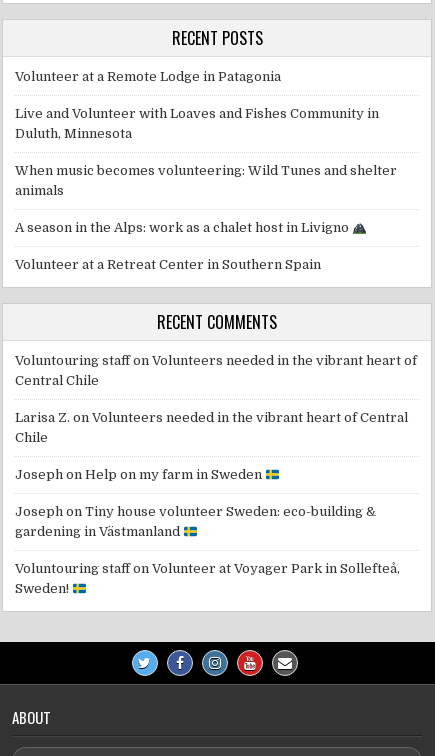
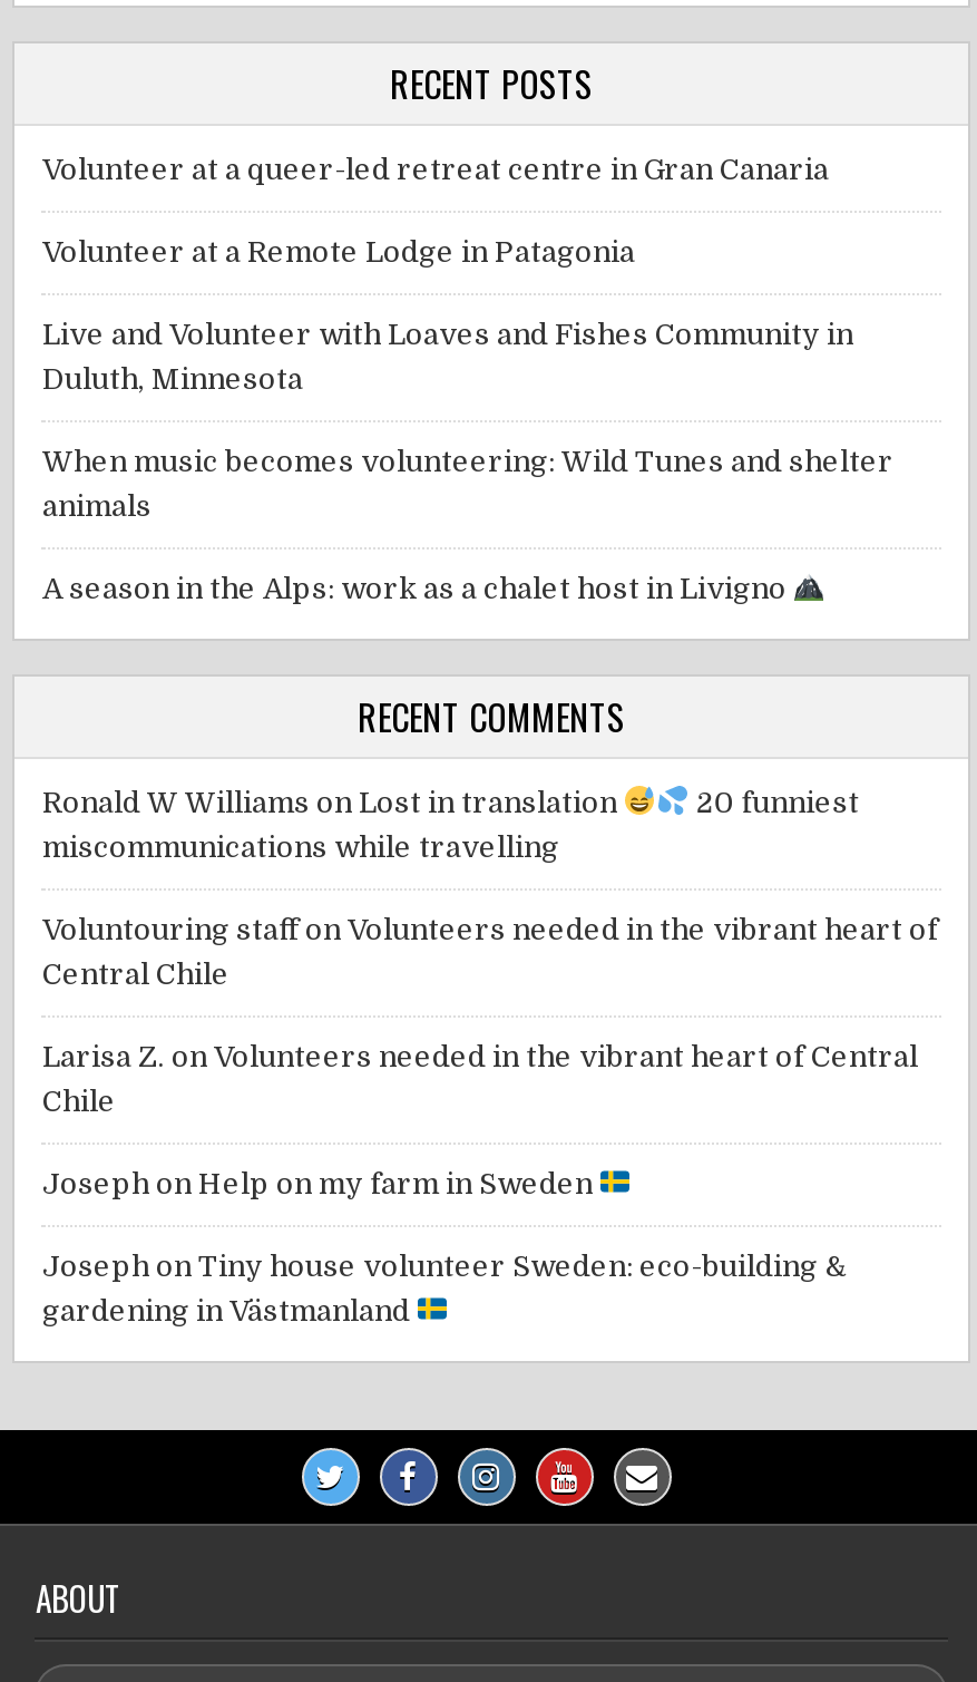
+ Volunteer at a queer-led retreat centre in Gran Canaria

moved down: Volunteer at a Remote Lodge in Patagonia | Live and Volunteer with Loaves and Fishes Community in | Duluth, Minnesota | When music becomes volunteering: Wild Tunes and shelter | animals | A season in the Alps: work as a chalet host in Livigno

- Volunteer at a Retreat Center in Southern Spain

+ Ronald W Williams on Lost in translation
+ 20 funniest
+ miscommunications while travelling

moved down: Voluntouring staffon Volunteers needed in the vibrant heart of | Central Chile | Larisa Z. on Volunteers needed in the vibrant heart of Central | Chile | Joseph on Help on my farm in Sweden | Joseph on Tiny house volunteer Sweden: eco-building & | gardening in Västmanland

- Voluntouring staff on Volunteer at Voyager Park in Sollefteå,
- Sweden!
